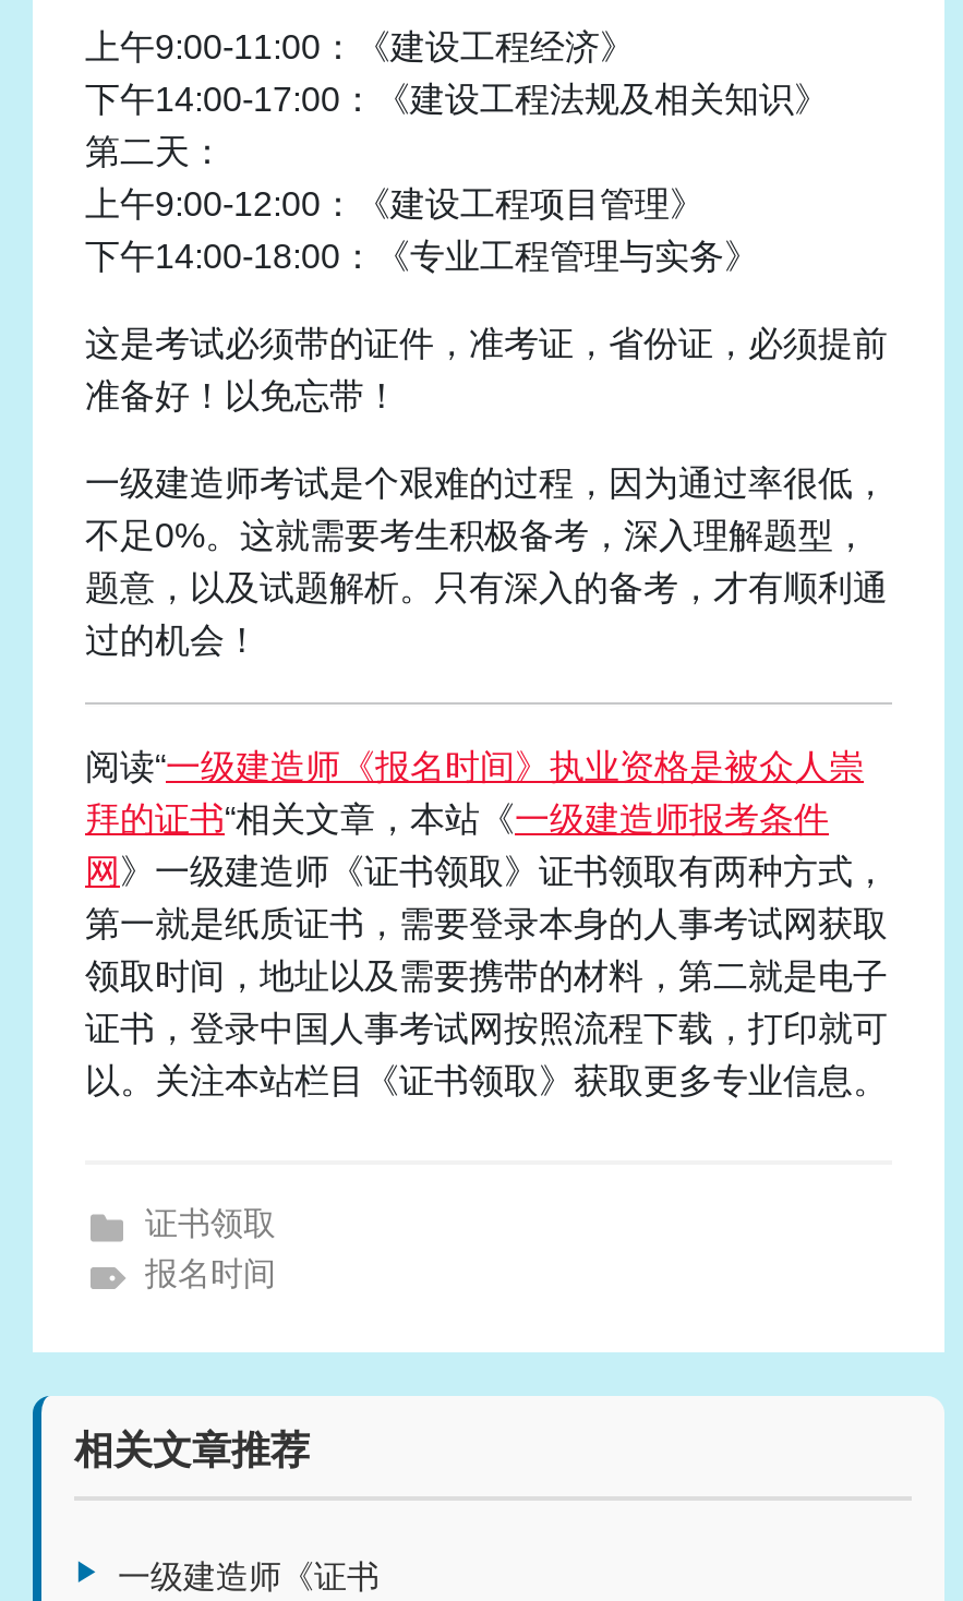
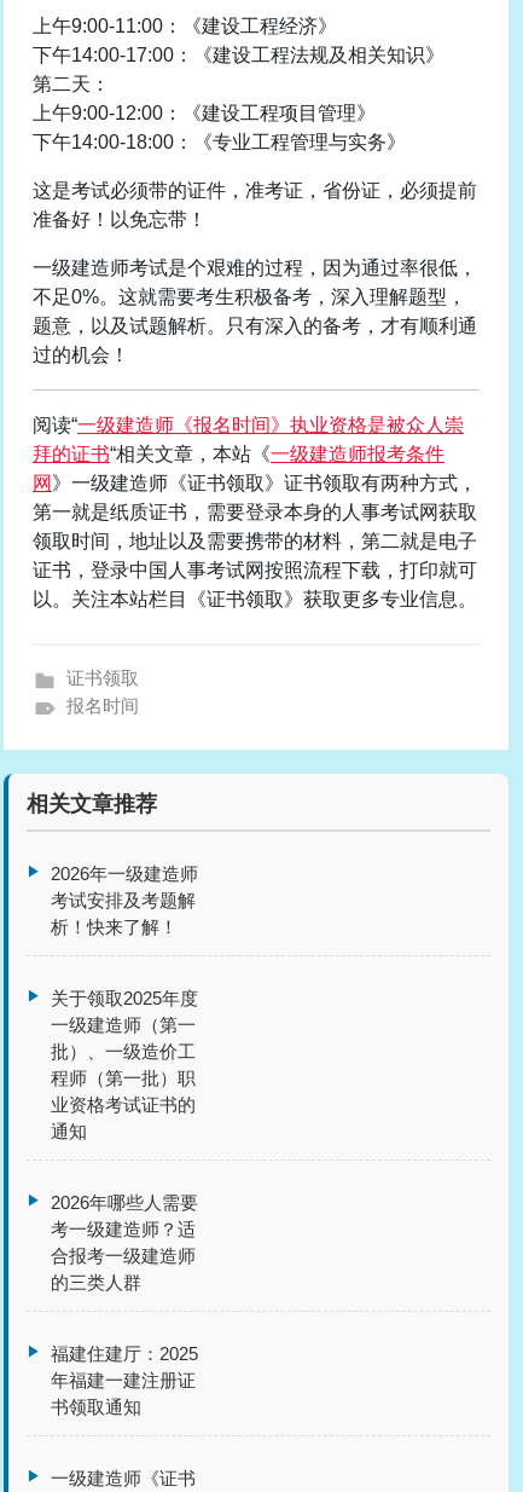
+ 2026年一级建造师
+ 考试安排及考题解
+ 析！快来了解！
+ 关于领取2025年度
+ 一级建造师（第一
+ 批）、一级造价工
+ 程师（第一批）职
+ 业资格考试证书的
+ 通知
+ 2026年哪些人需要
+ 考一级建造师？适
+ 合报考一级建造师
+ 的三类人群
+ 福建住建厅：2025
+ 年福建一建注册证
+ 书领取通知
